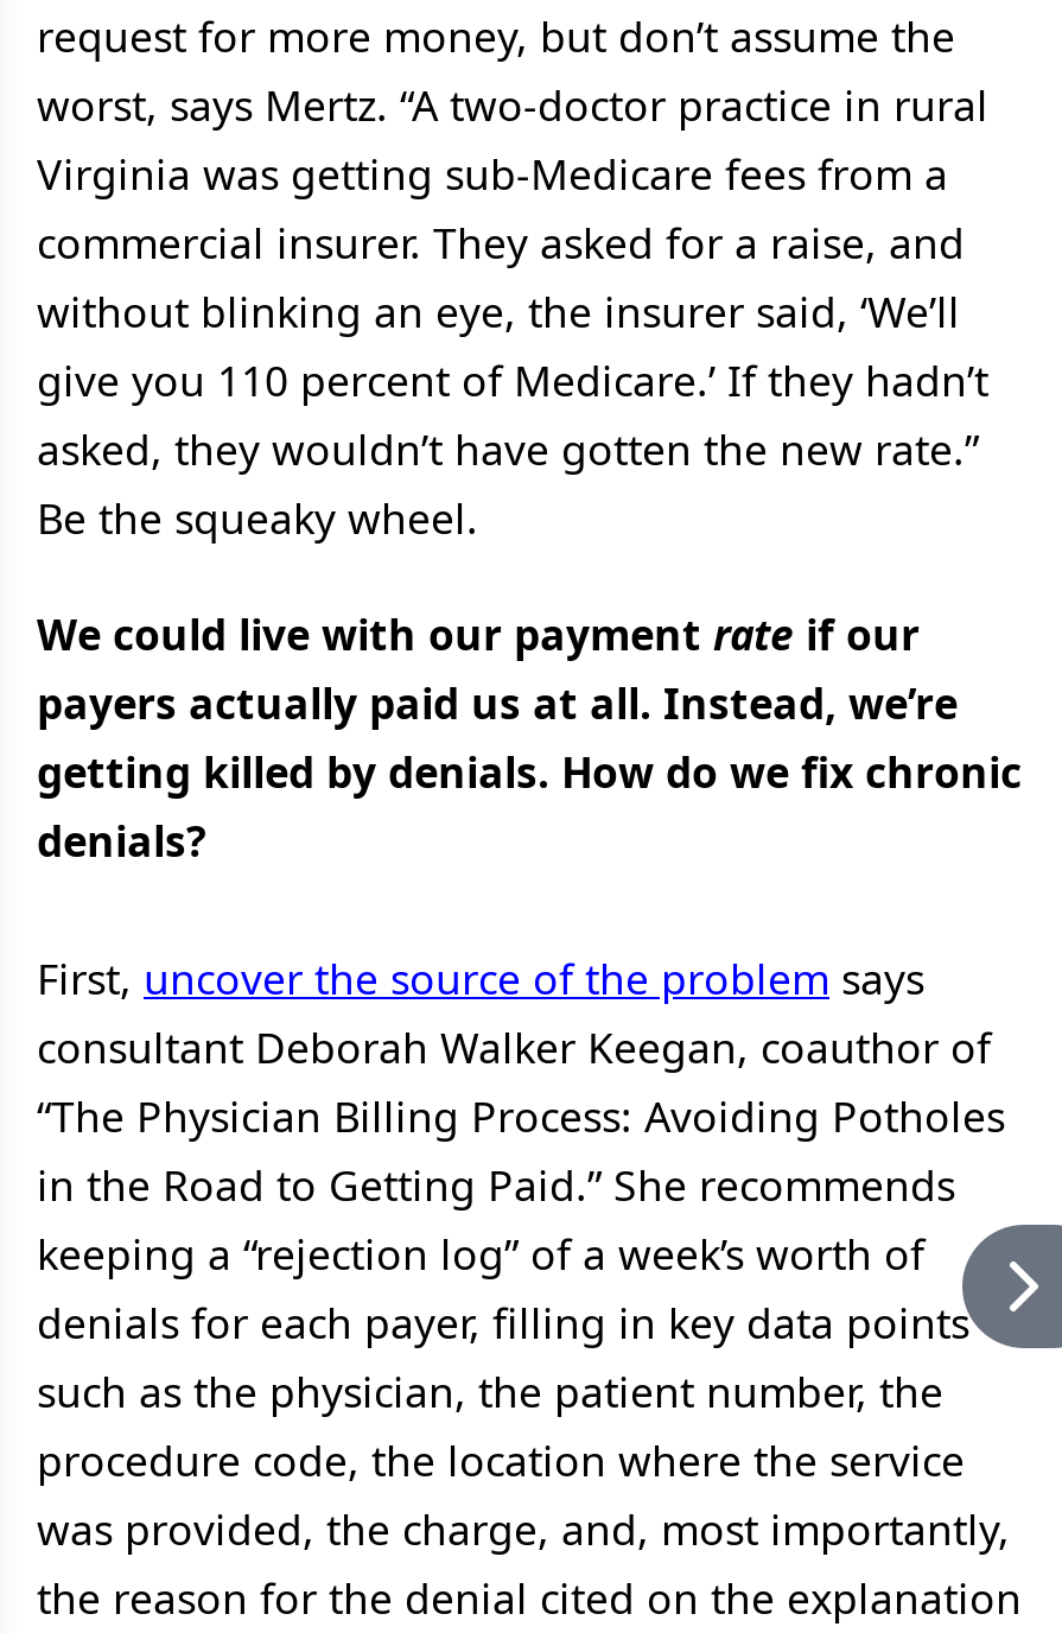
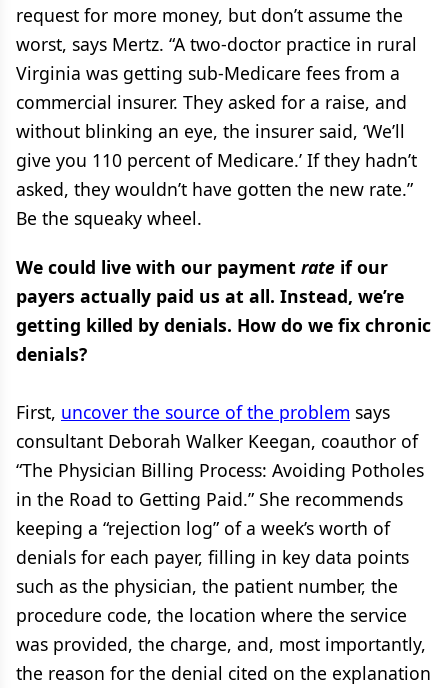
- [image]
